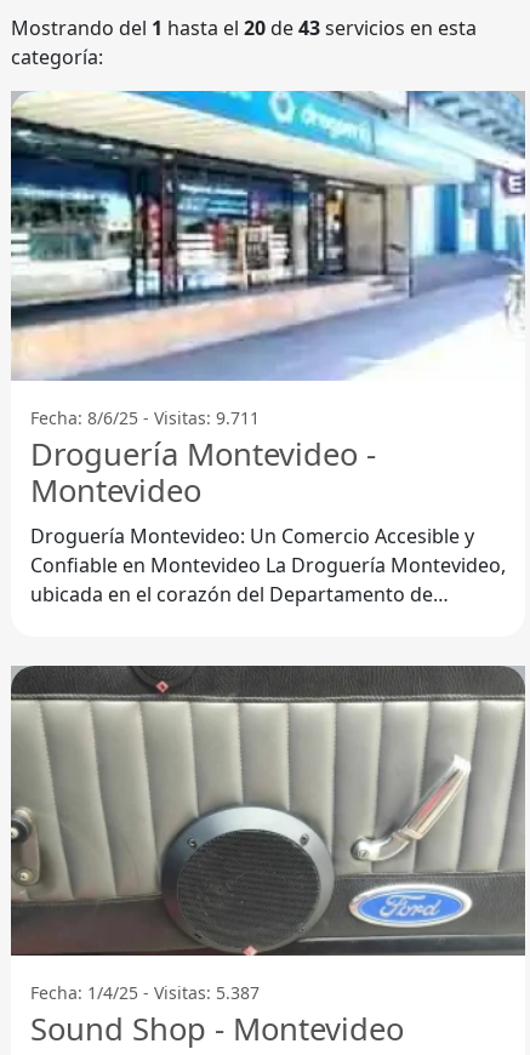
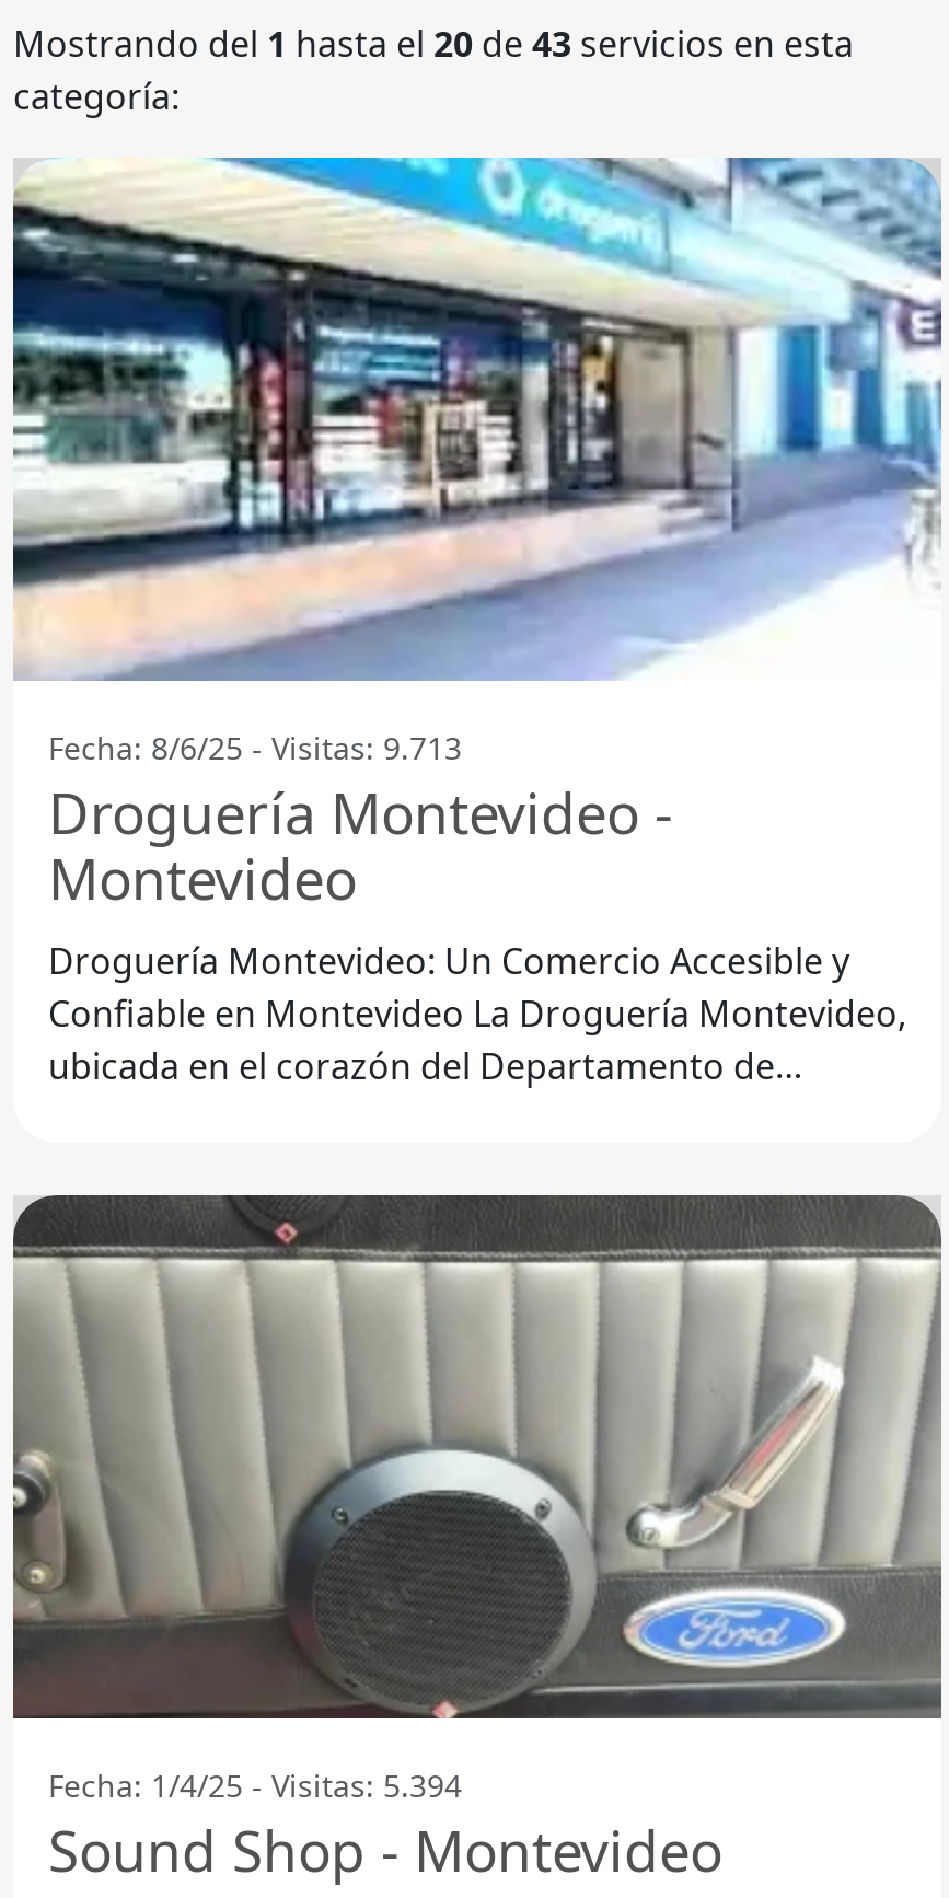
- Fecha: 8/6/25 - Visitas: 9.711
+ Fecha: 8/6/25 - Visitas: 9.713

- Fecha: 1/4/25 - Visitas: 5.387
+ Fecha: 1/4/25 - Visitas: 5.394
